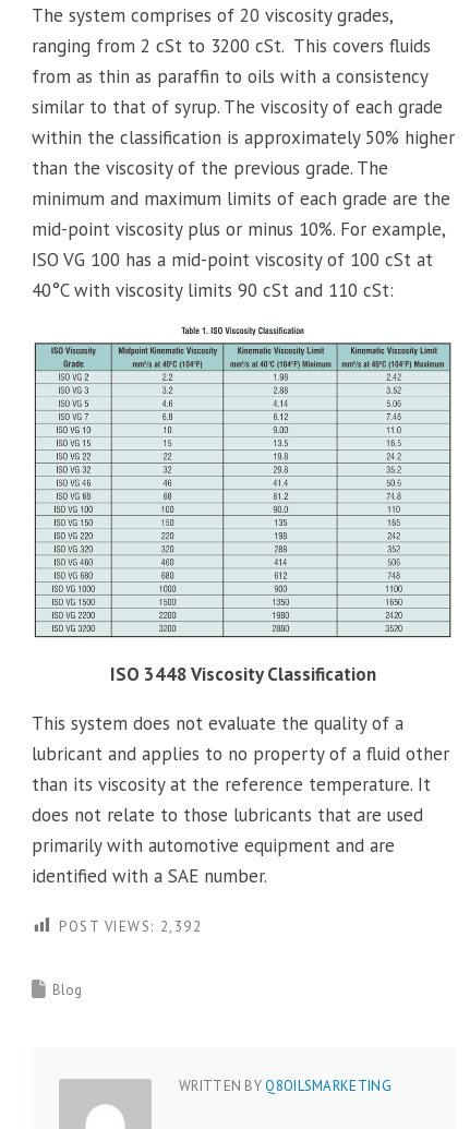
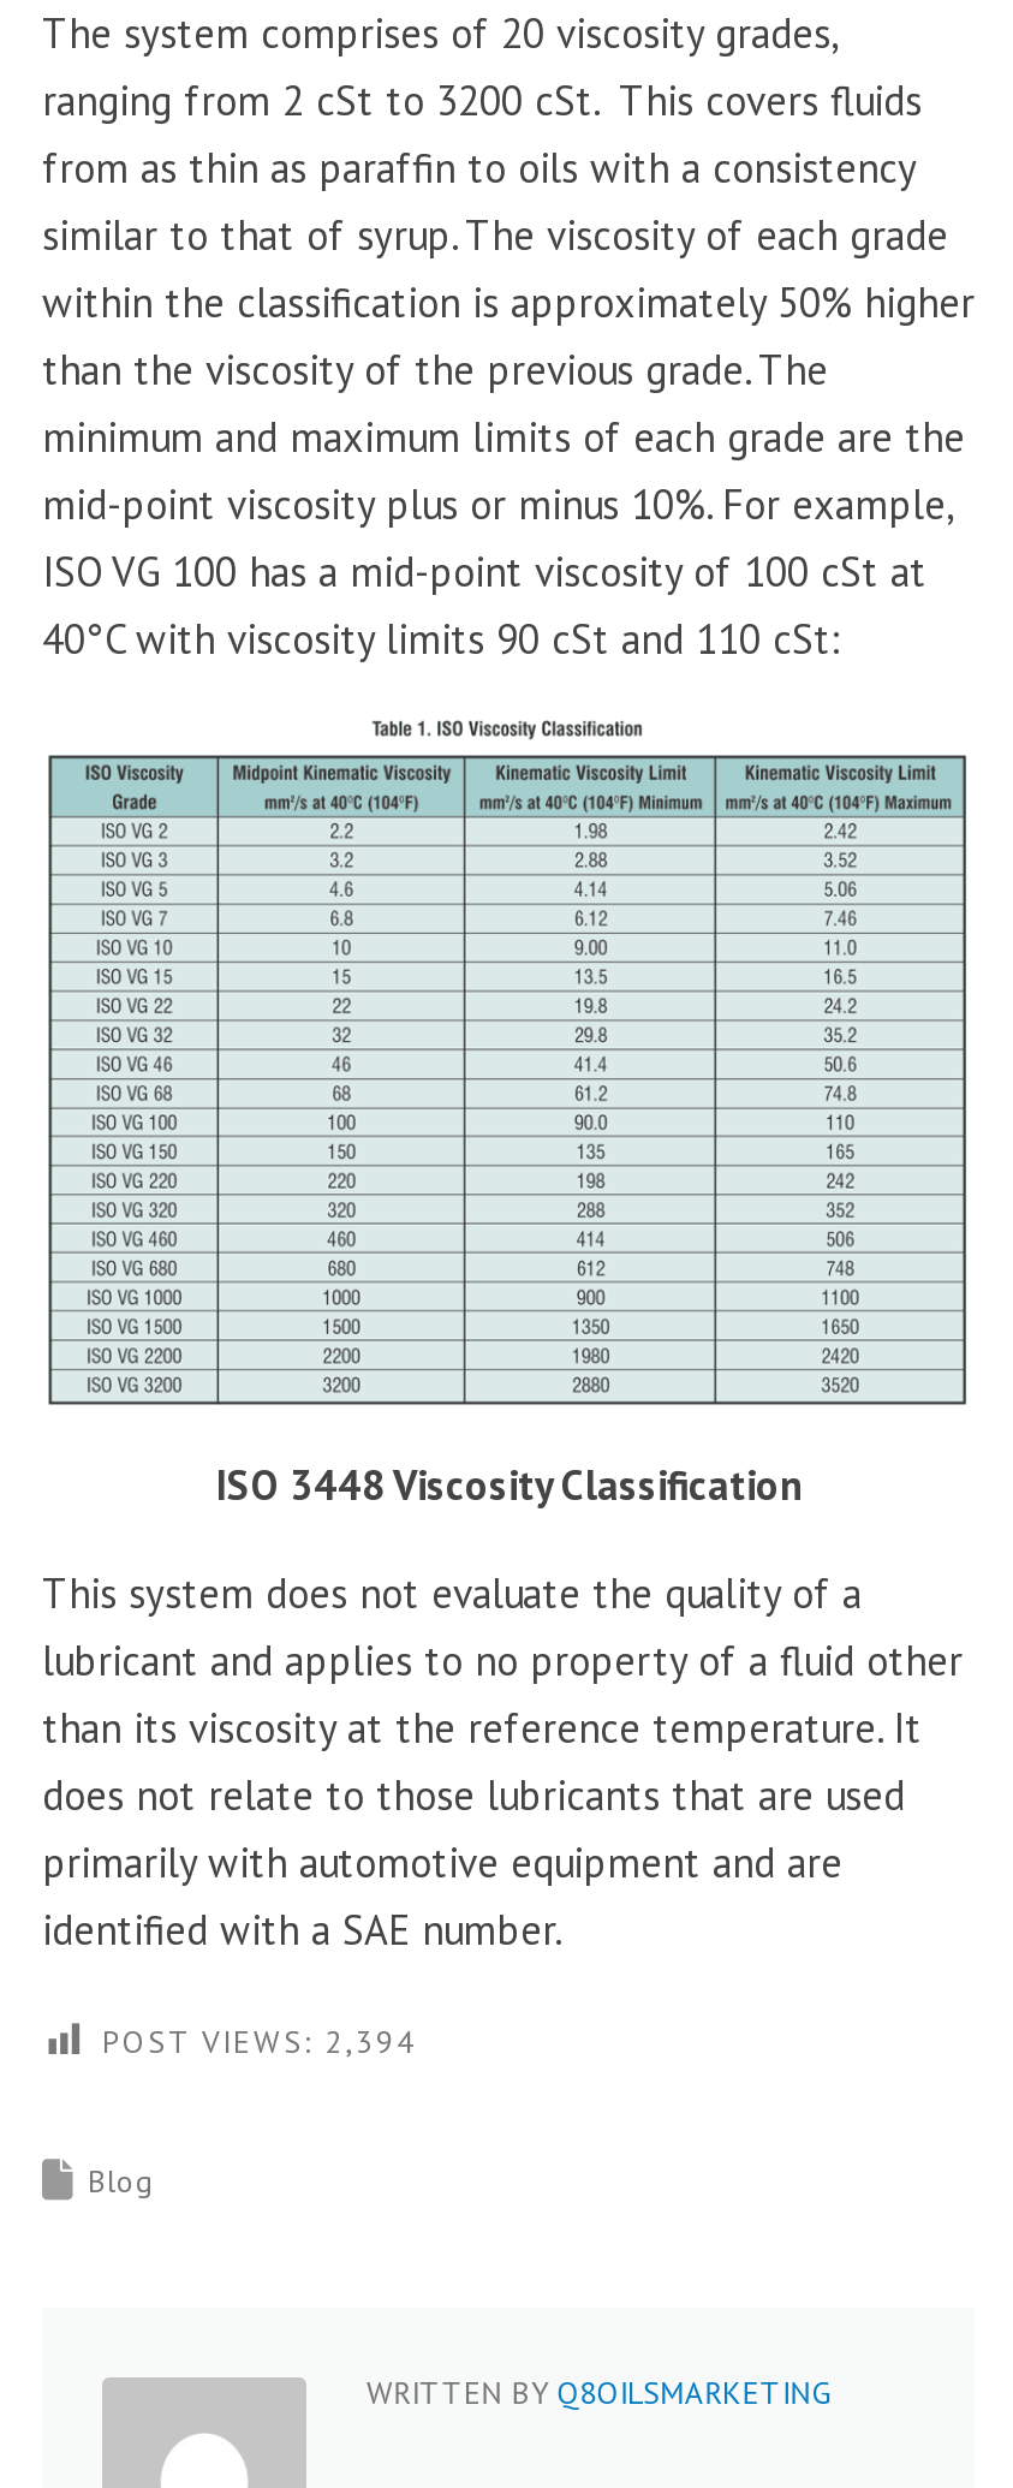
- POST VIEWS: 2,392
+ POST VIEWS: 2,394
